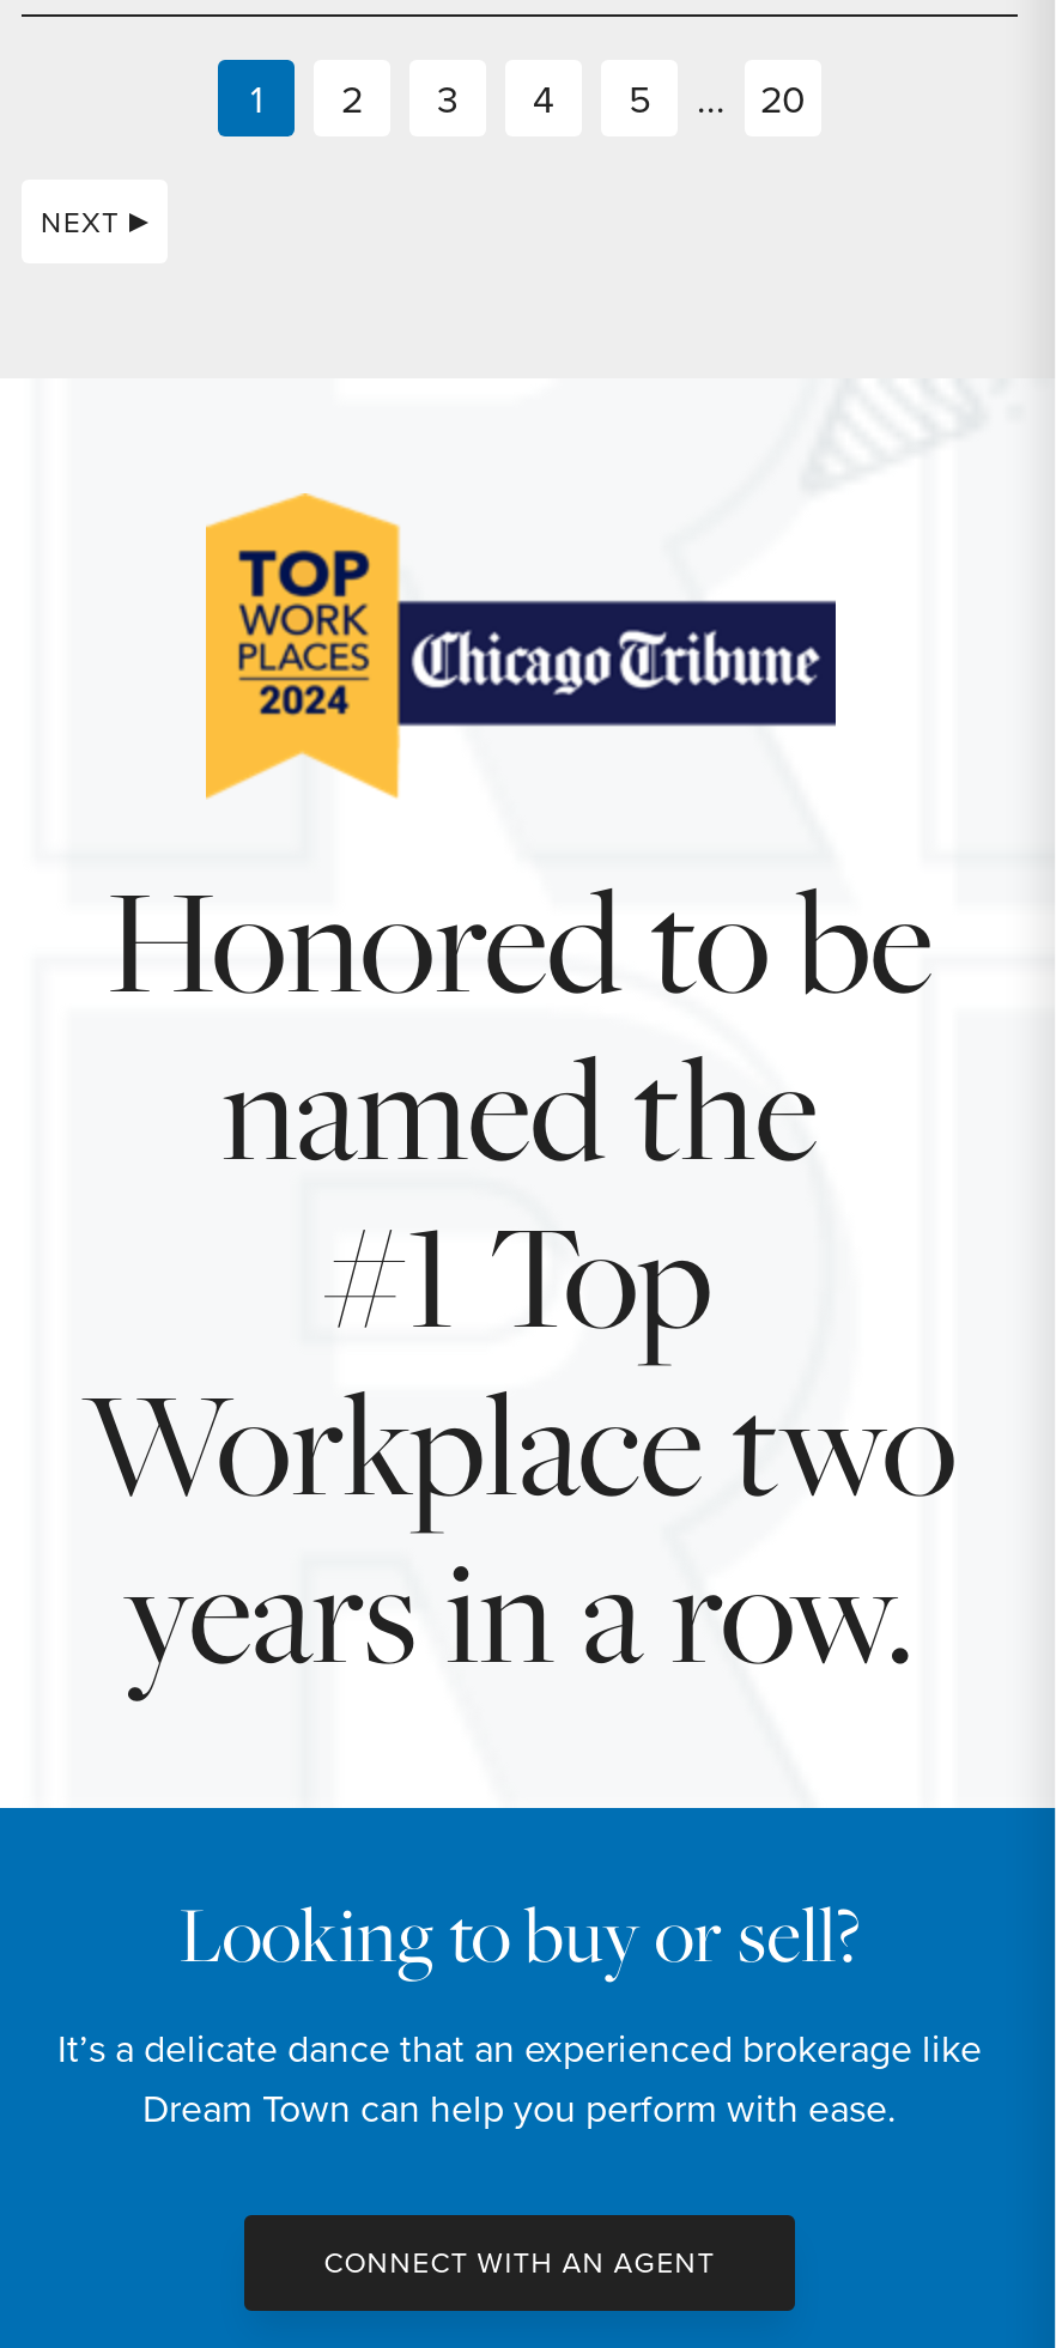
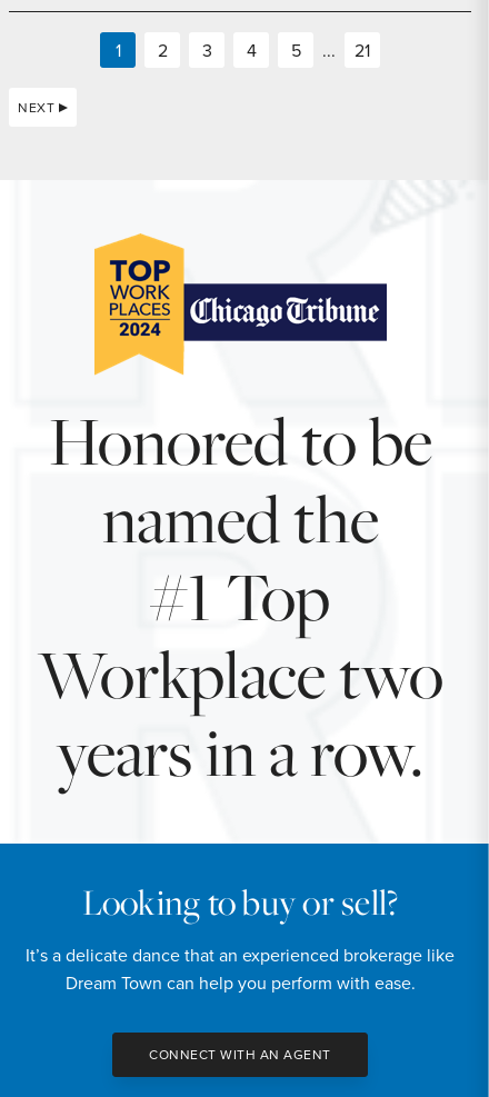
- 20
+ 21
